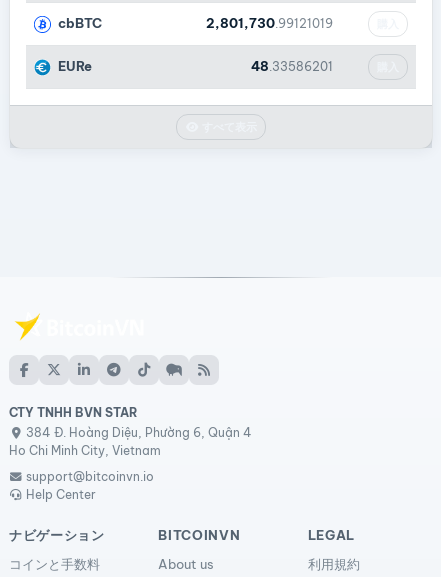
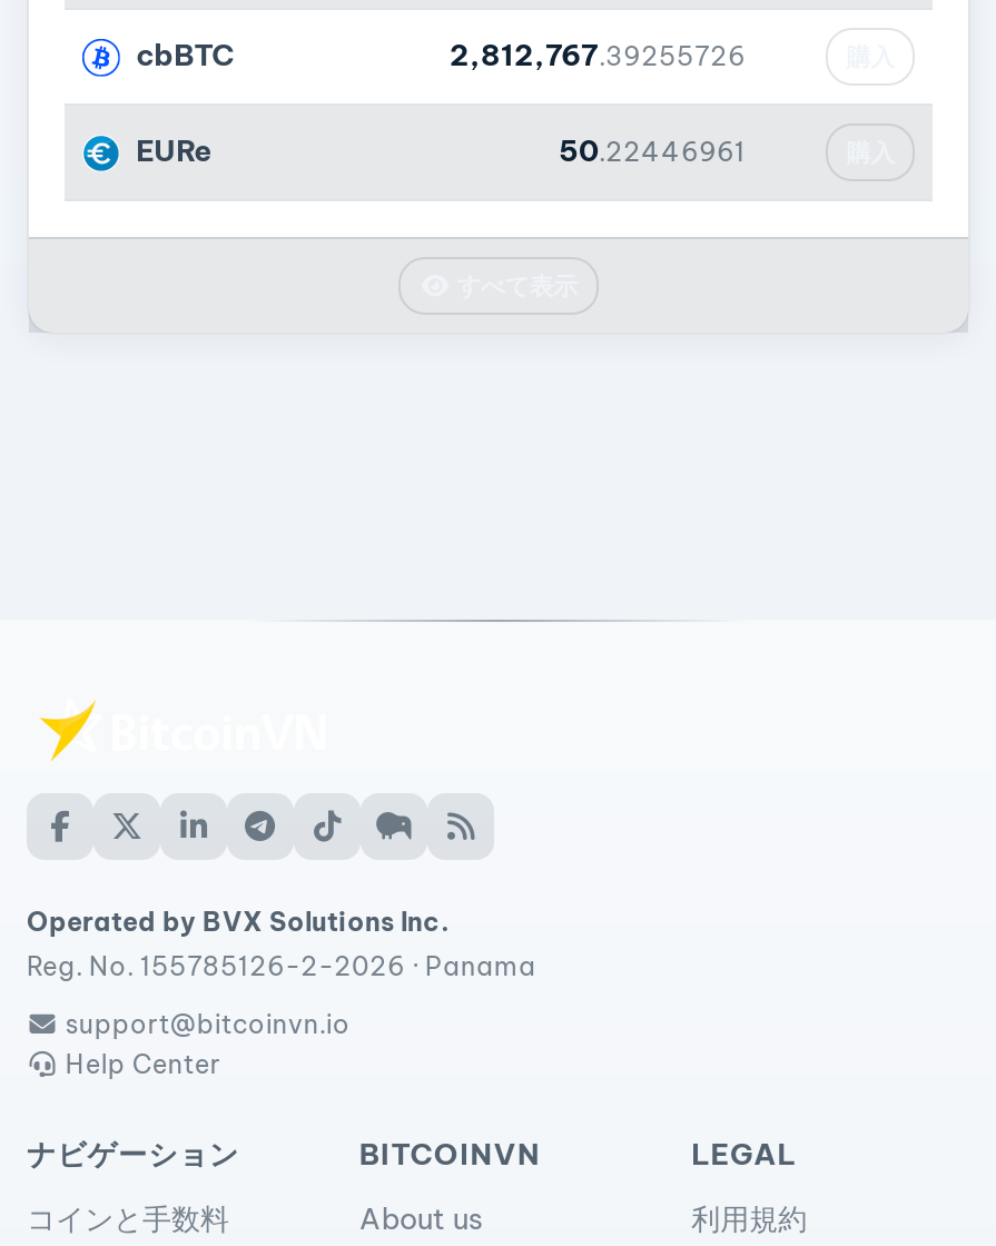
- 2,801,730.99121019
+ 2,812,767.39255726

- 48.33586201
+ 50.22446961

- CTY TNHH BVN STAR
- 384 Đ. Hoàng Diệu, Phường 6, Quận 4
- Ho Chi Minh City, Vietnam
+ Operated by BVX Solutions Inc.
+ Reg. No. 155785126-2-2026 · Panama
